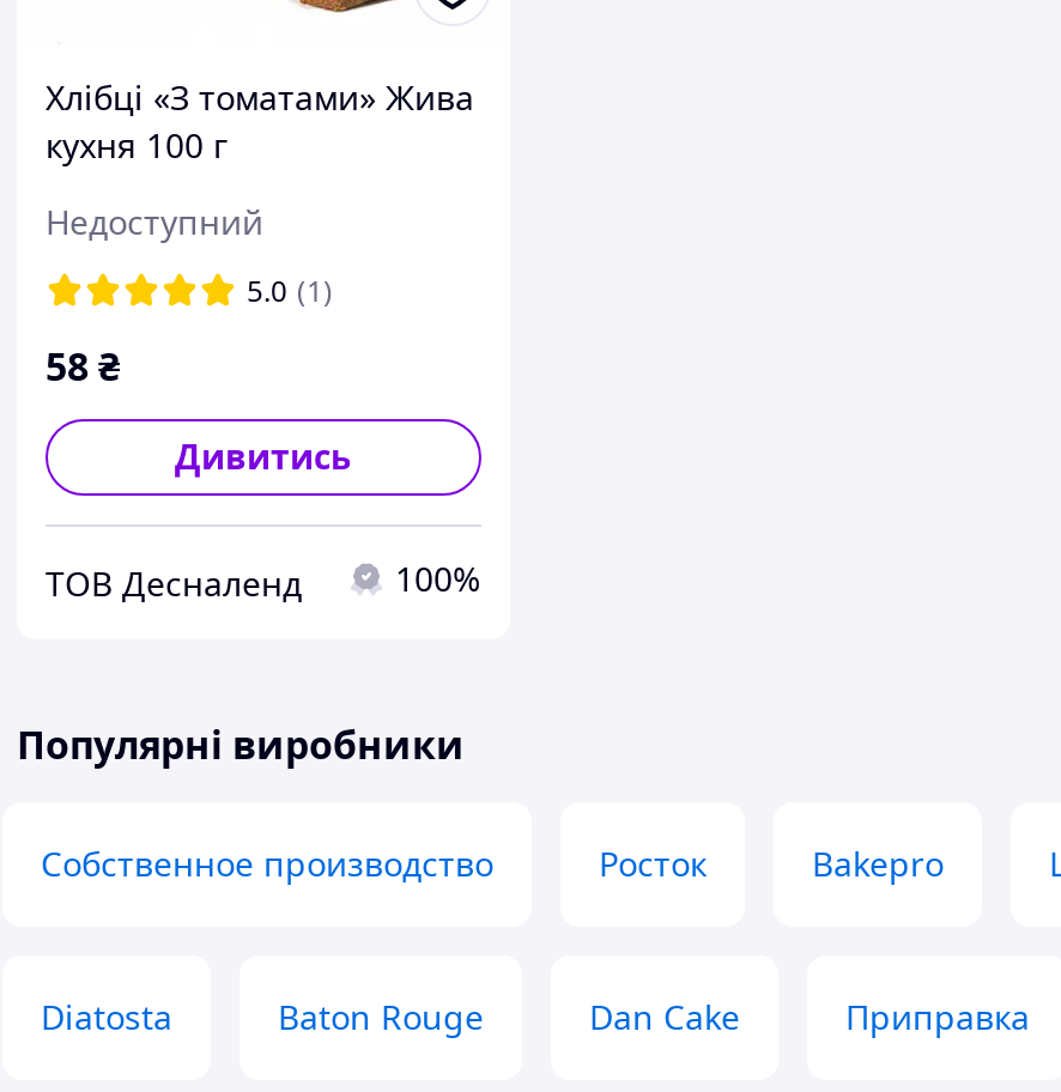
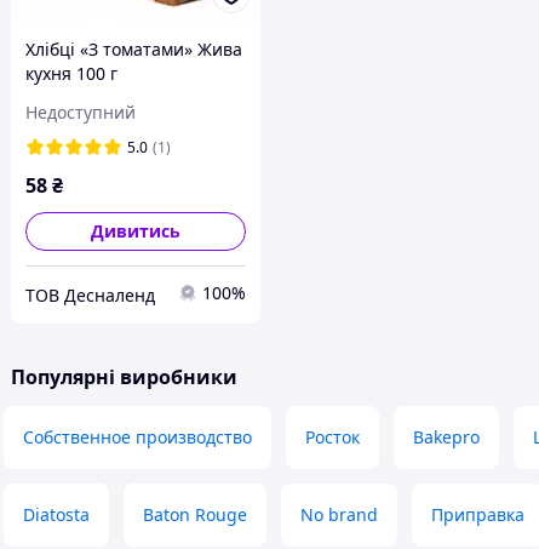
- Dan Cake
+ No brand
